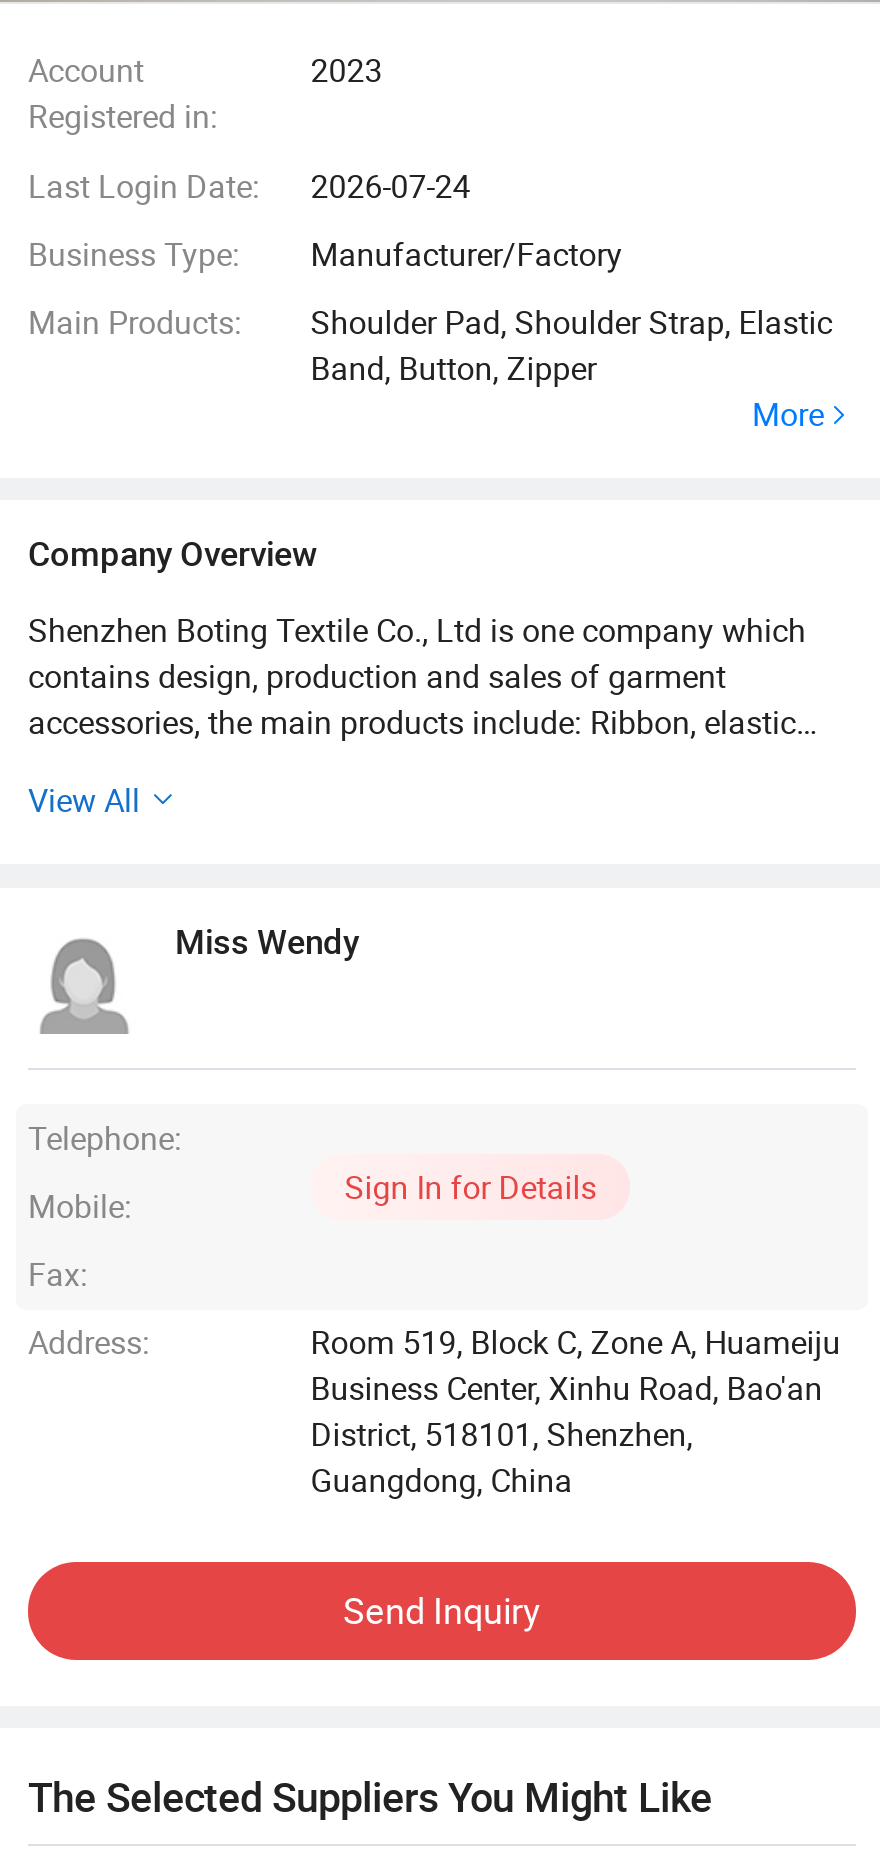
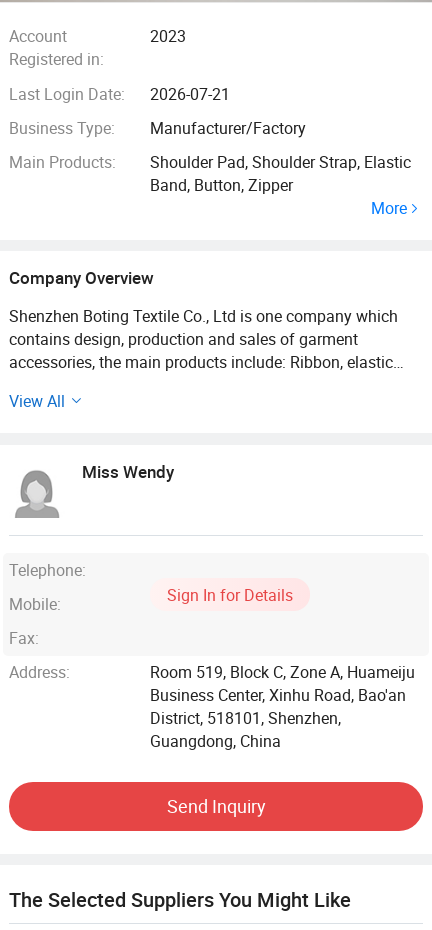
- Last Login Date: 2026-07-24
+ Last Login Date: 2026-07-21
